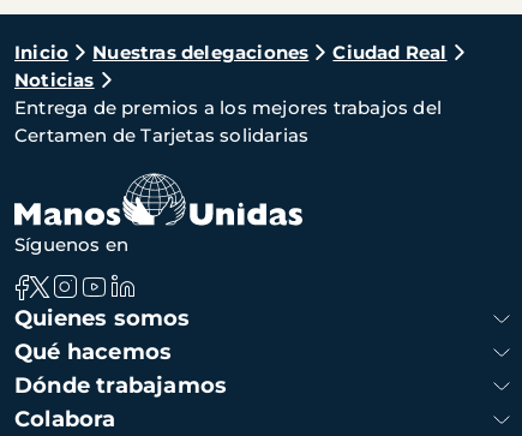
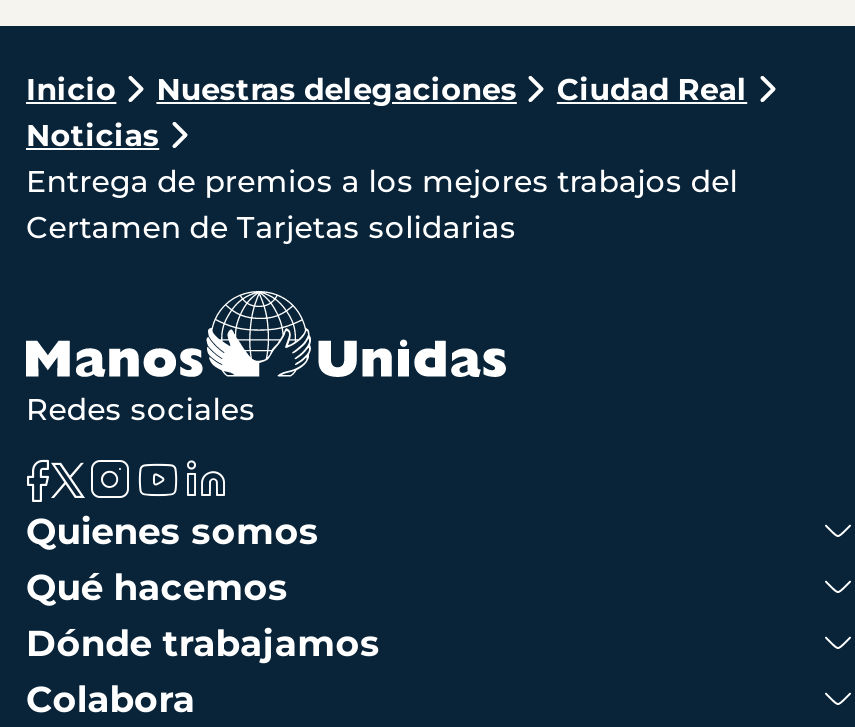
- Síguenos en
+ Redes sociales
